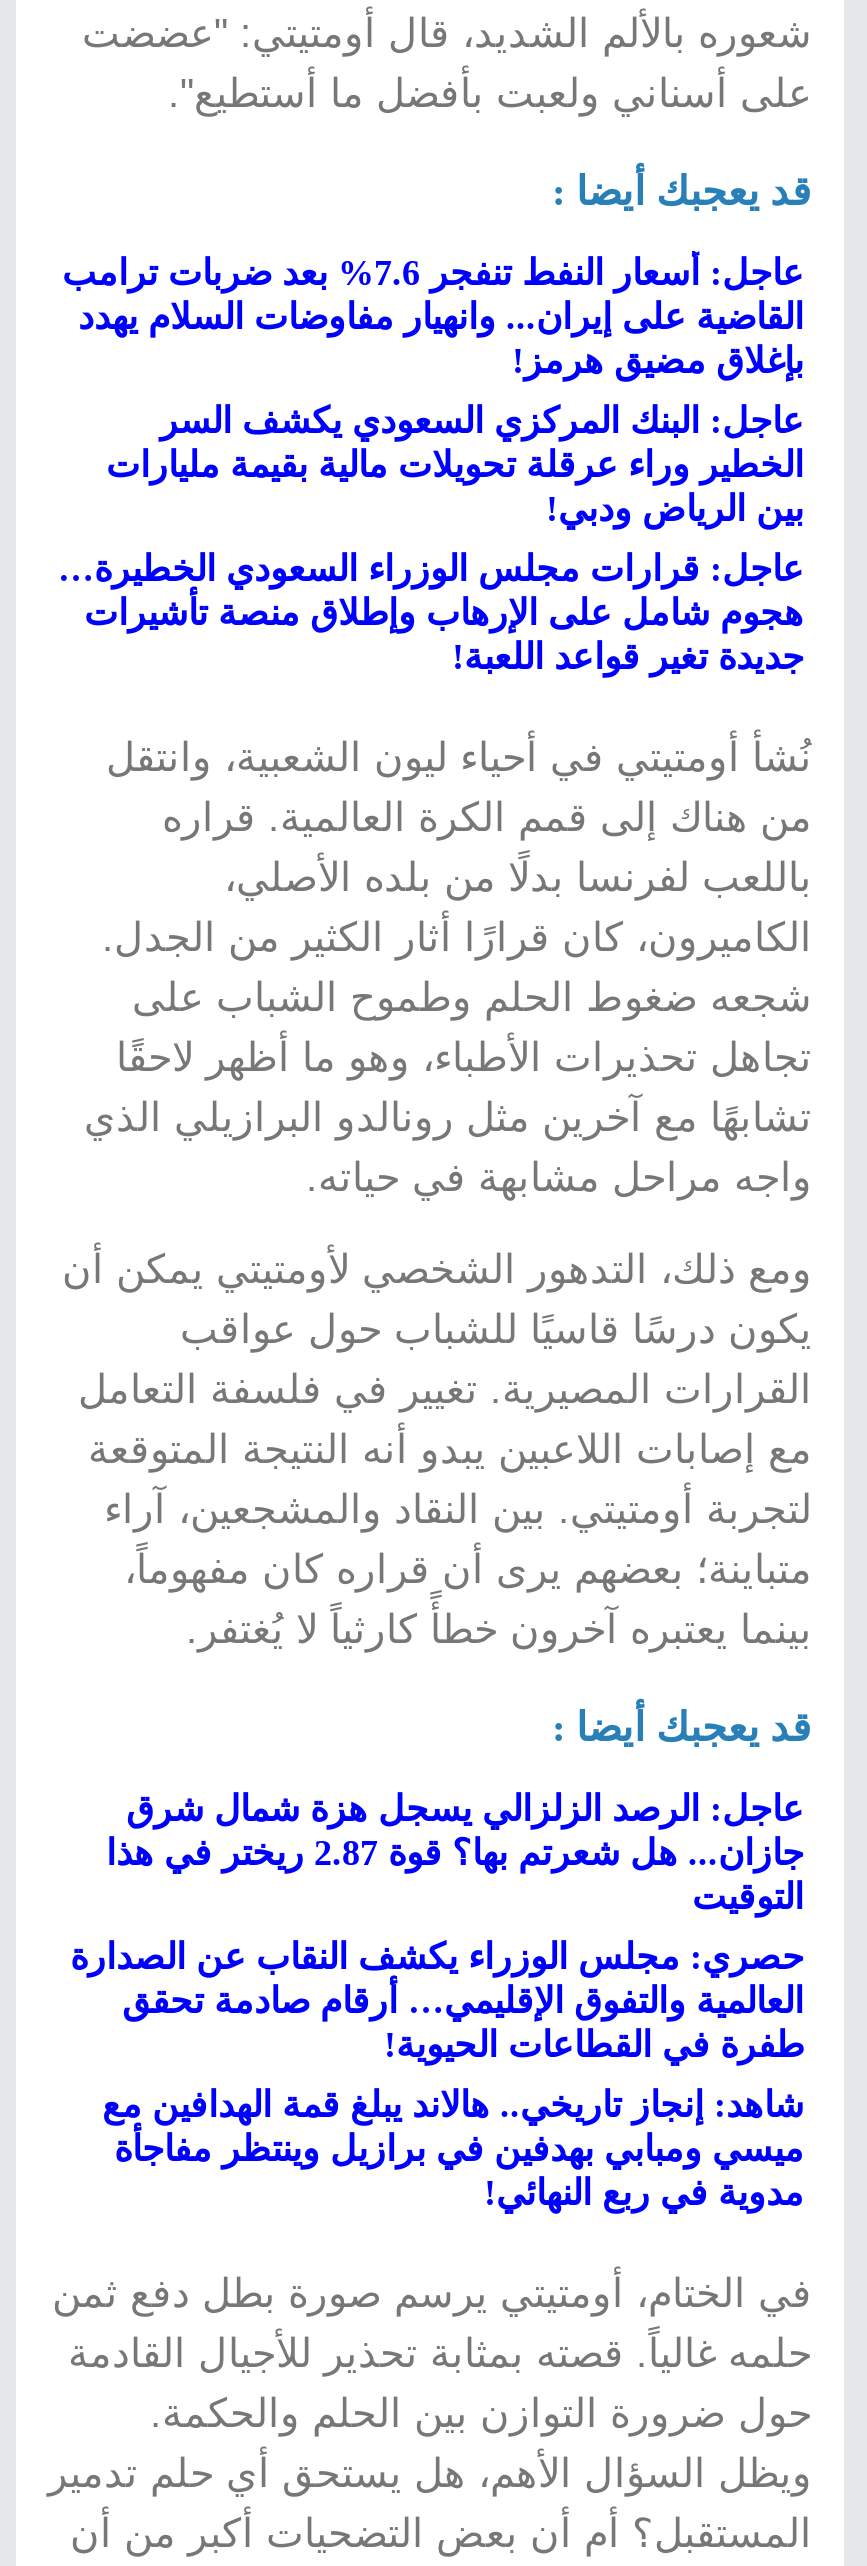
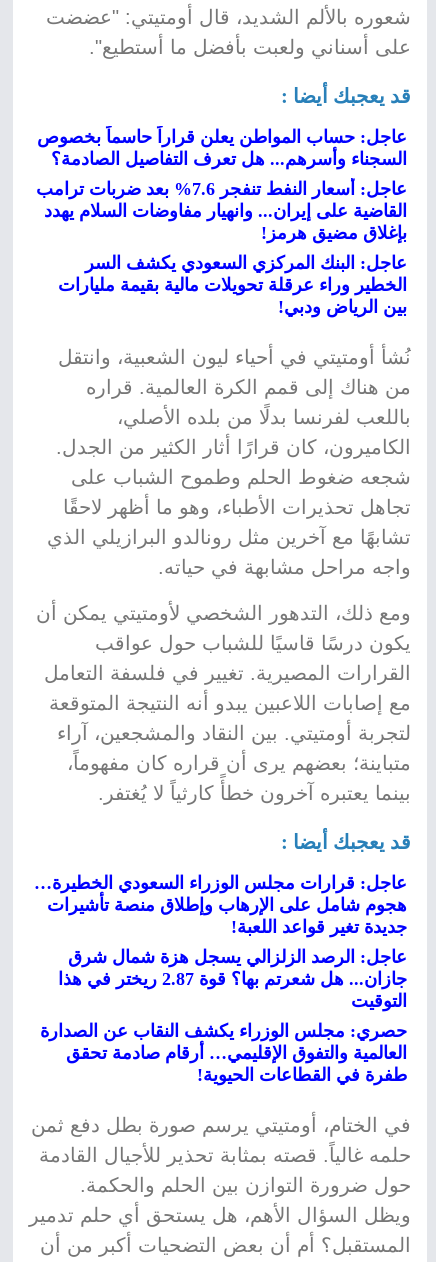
+ عاجل: حساب المواطن يعلن قراراً حاسماً بخصوص
+ السجناء وأسرهم... هل تعرف التفاصيل الصادمة؟

moved down: القاضية على إيران... وانهيار مفاوضات السلام يهدد | بإغلاق مضيق هرمز! | عاجل: البنك المركزي السعودي يكشف السر | الخطير وراء عرقلة تحويلات مالية بقيمة مليارات | بين الرياض ودبي!

moved down: عاجل: قرارات مجلس الوزراء السعودي الخطيرة… | هجوم شامل على الإرهاب وإطلاق منصة تأشيرات | جديدة تغير قواعد اللعبة!

moved down: عاجل: الرصد الزلزالي يسجل هزة شمال شرق | التوقيت | حصري: مجلس الوزراء يكشف النقاب عن الصدارة | العالمية والتفوق الإقليمي… أرقام صادمة تحقق | طفرة في القطاعات الحيوية!

- شاهد: إنجاز تاريخي.. هالاند يبلغ قمة الهدافين مع
- ميسي ومبابي بهدفين في برازيل وينتظر مفاجأة
- مدوية في ربع النهائي!
